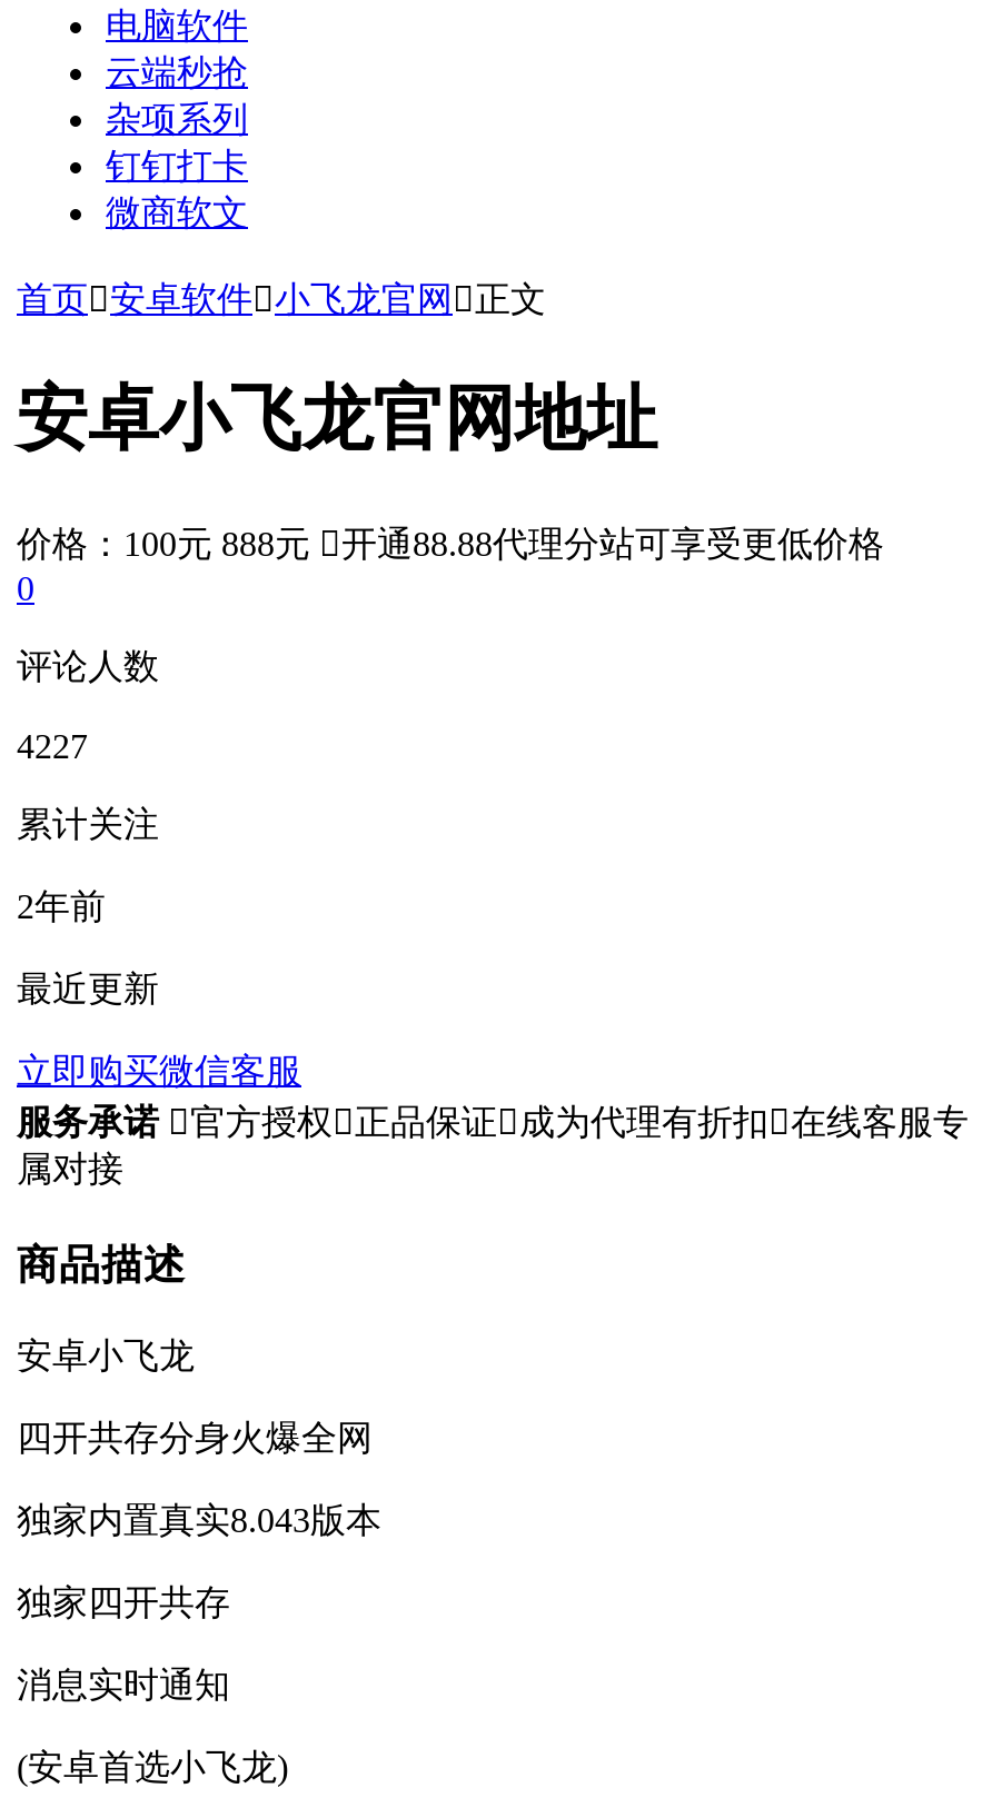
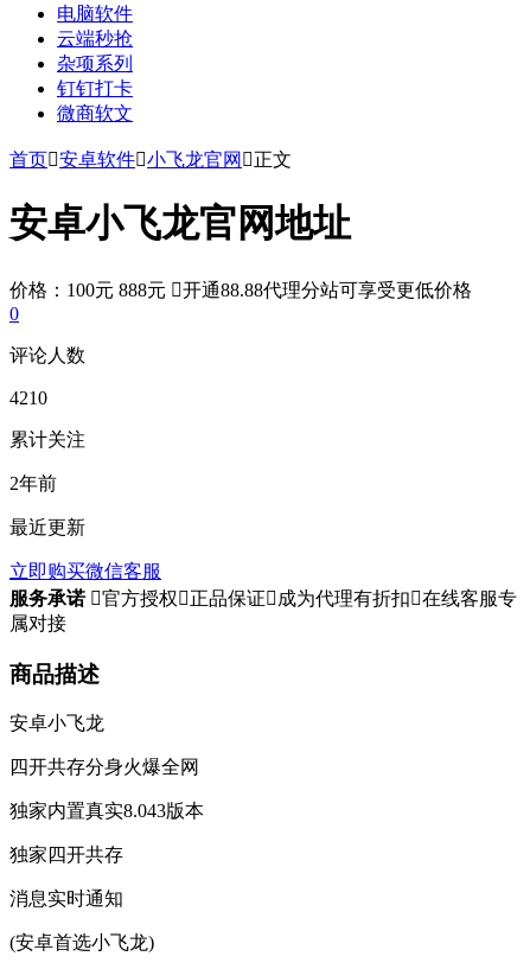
- 4227
+ 4210
